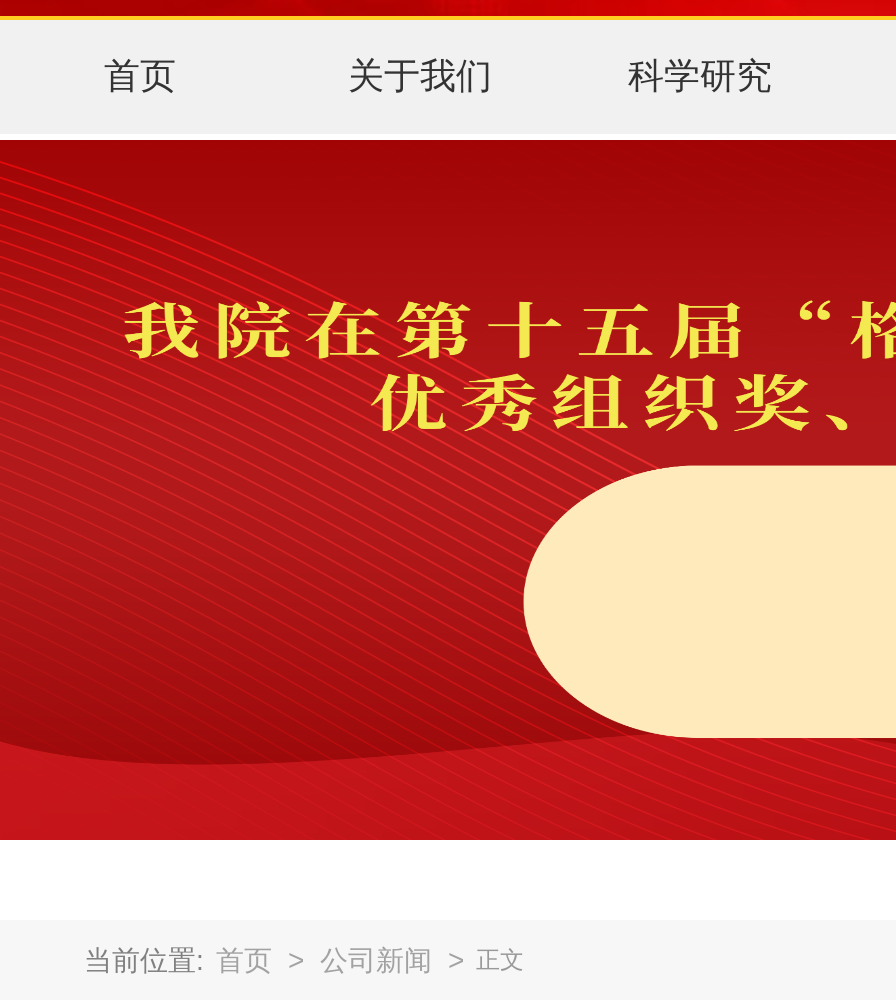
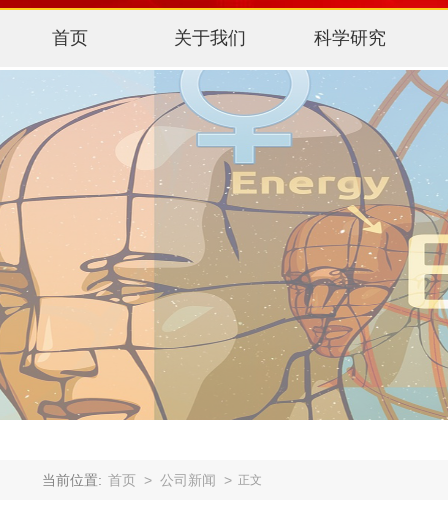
- [image]
+ [image]
